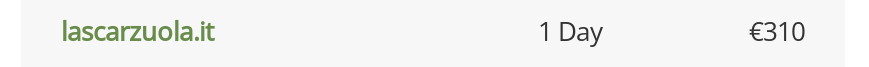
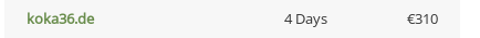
- lascarzuola.it
- 1 Day
+ koka36.de
+ 4 Days
